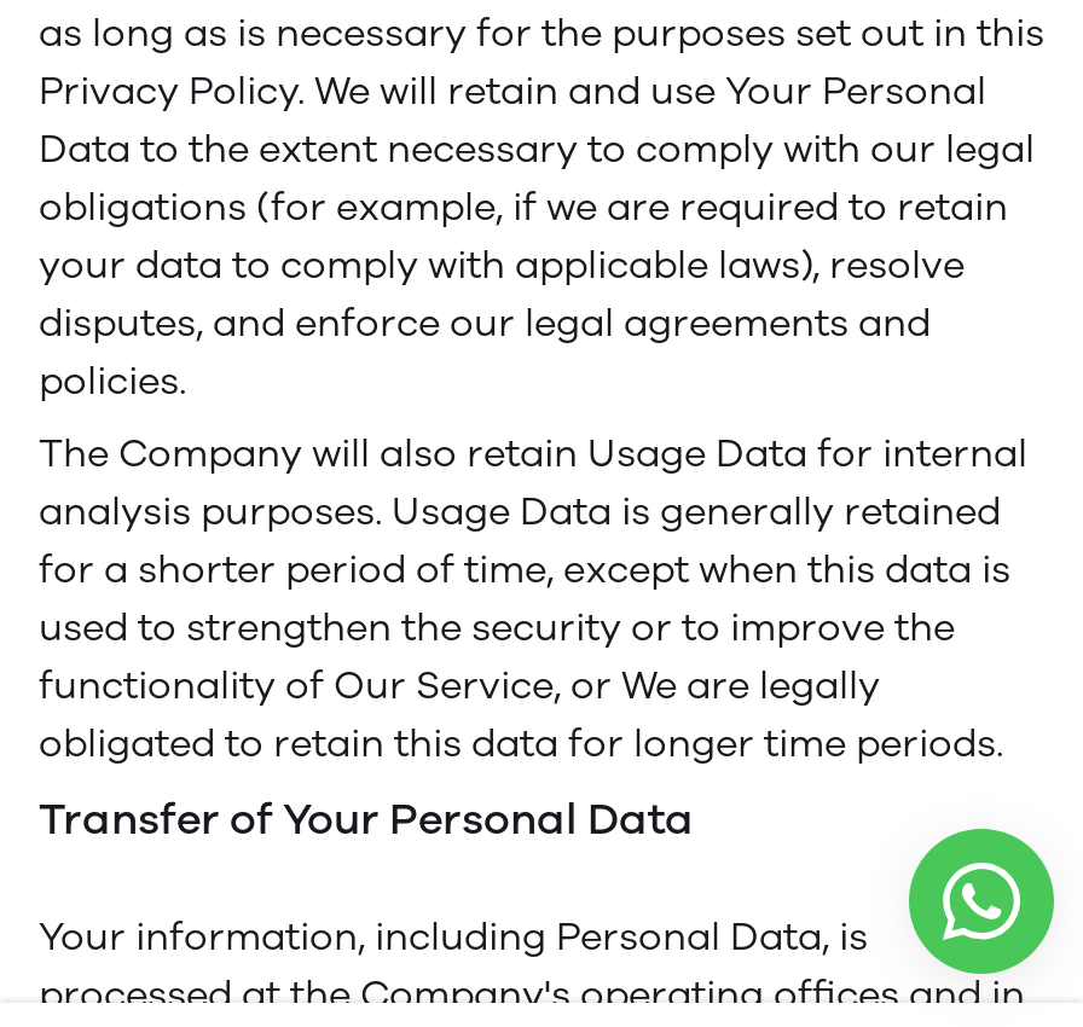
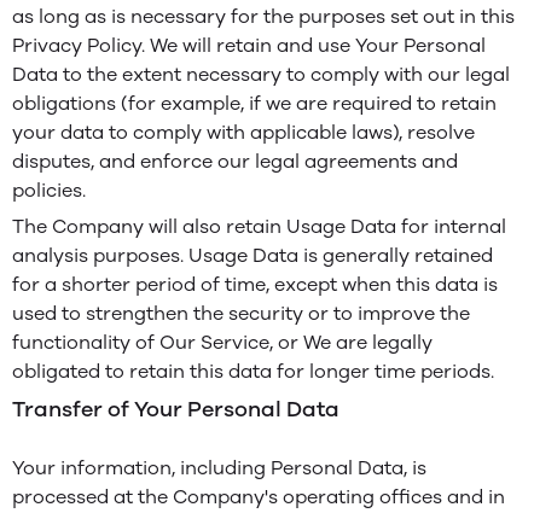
- [image]
